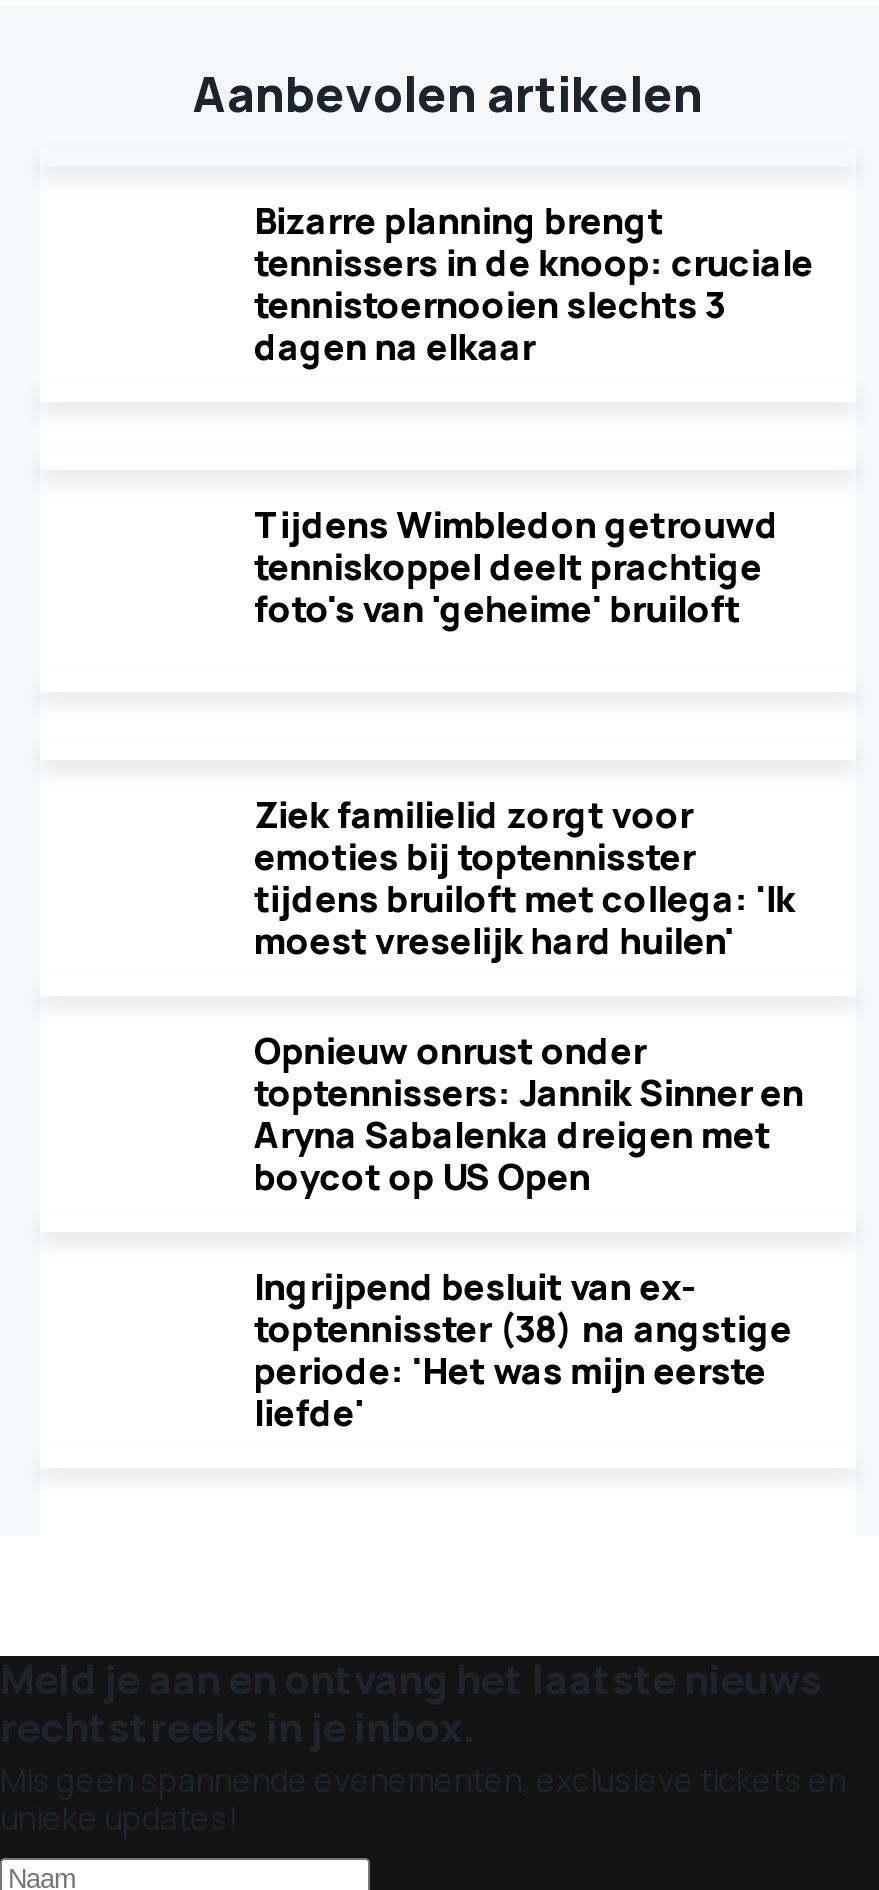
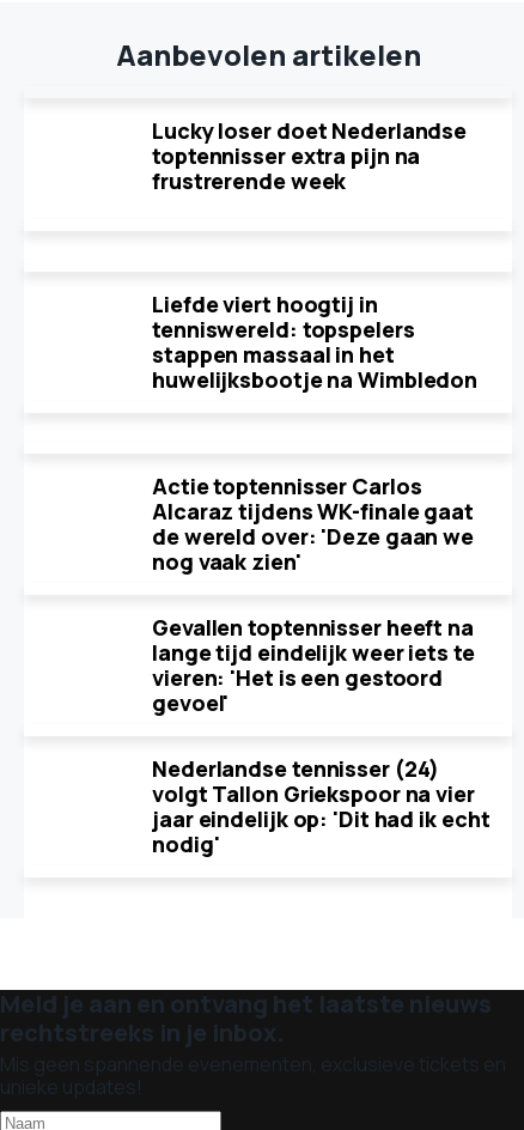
- Bizarre planning brengt
- tennissers in de knoop: cruciale
- tennistoernooien slechts 3
- dagen na elkaar
+ Lucky loser doet Nederlandse
+ toptennisser extra pijn na
+ frustrerende week

- Tijdens Wimbledon getrouwd
- tenniskoppel deelt prachtige
- foto's van 'geheime' bruiloft
+ Liefde viert hoogtij in
+ tenniswereld: topspelers
+ stappen massaal in het
+ huwelijksbootje na Wimbledon

- Ziek familielid zorgt voor
- emoties bij toptennisster
- tijdens bruiloft met collega: 'Ik
- moest vreselijk hard huilen'
+ Actie toptennisser Carlos
+ Alcaraz tijdens WK-finale gaat
+ de wereld over: 'Deze gaan we
+ nog vaak zien'

- Opnieuw onrust onder
- toptennissers: Jannik Sinner en
- Aryna Sabalenka dreigen met
- boycot op US Open
+ Gevallen toptennisser heeft na
+ lange tijd eindelijk weer iets te
+ vieren: 'Het is een gestoord
+ gevoel'

- Ingrijpend besluit van ex-
- toptennisster (38) na angstige
- periode: 'Het was mijn eerste
- liefde'
+ Nederlandse tennisser (24)
+ volgt Tallon Griekspoor na vier
+ jaar eindelijk op: 'Dit had ik echt
+ nodig'
